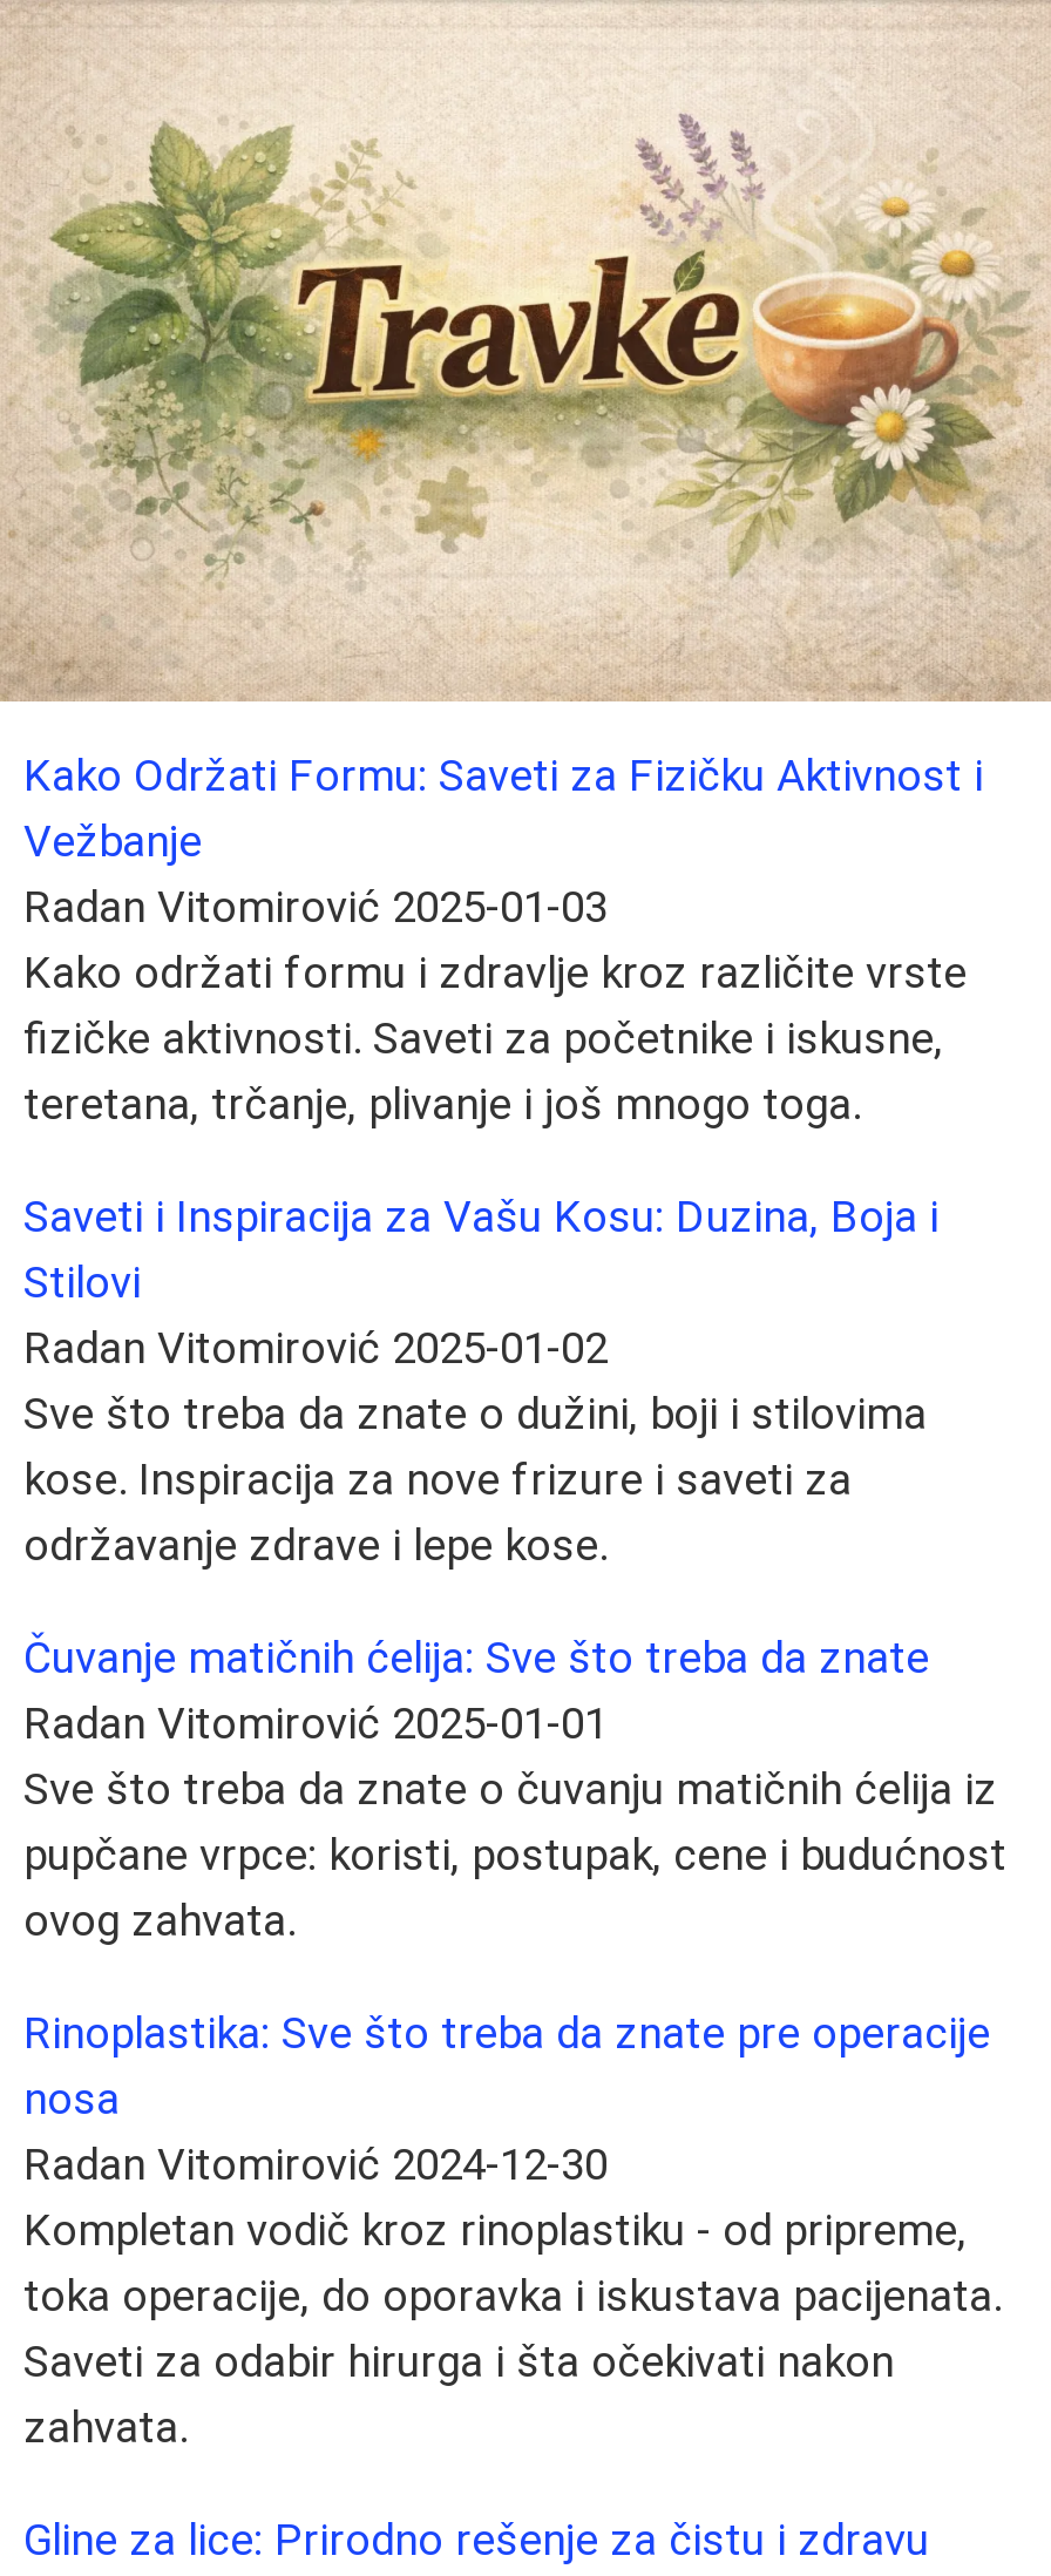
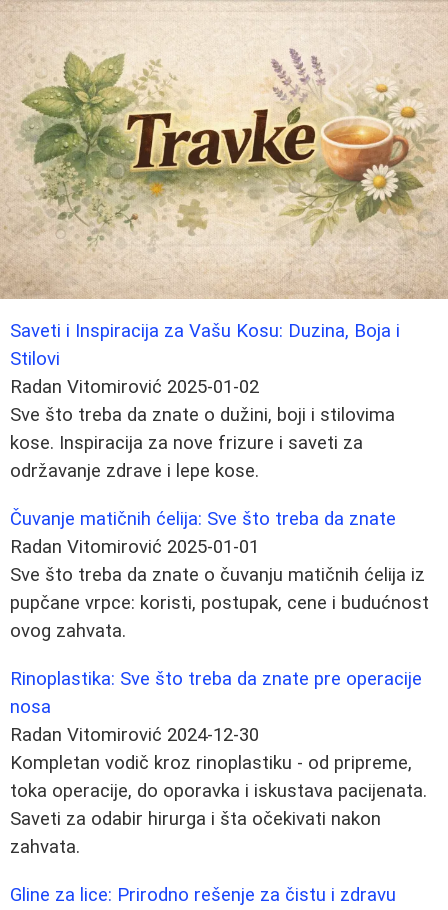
- Kako Održati Formu: Saveti za Fizičku Aktivnost i
- Vežbanje
- Radan Vitomirović 2025-01-03
- Kako održati formu i zdravlje kroz različite vrste
- fizičke aktivnosti. Saveti za početnike i iskusne,
- teretana, trčanje, plivanje i još mnogo toga.
